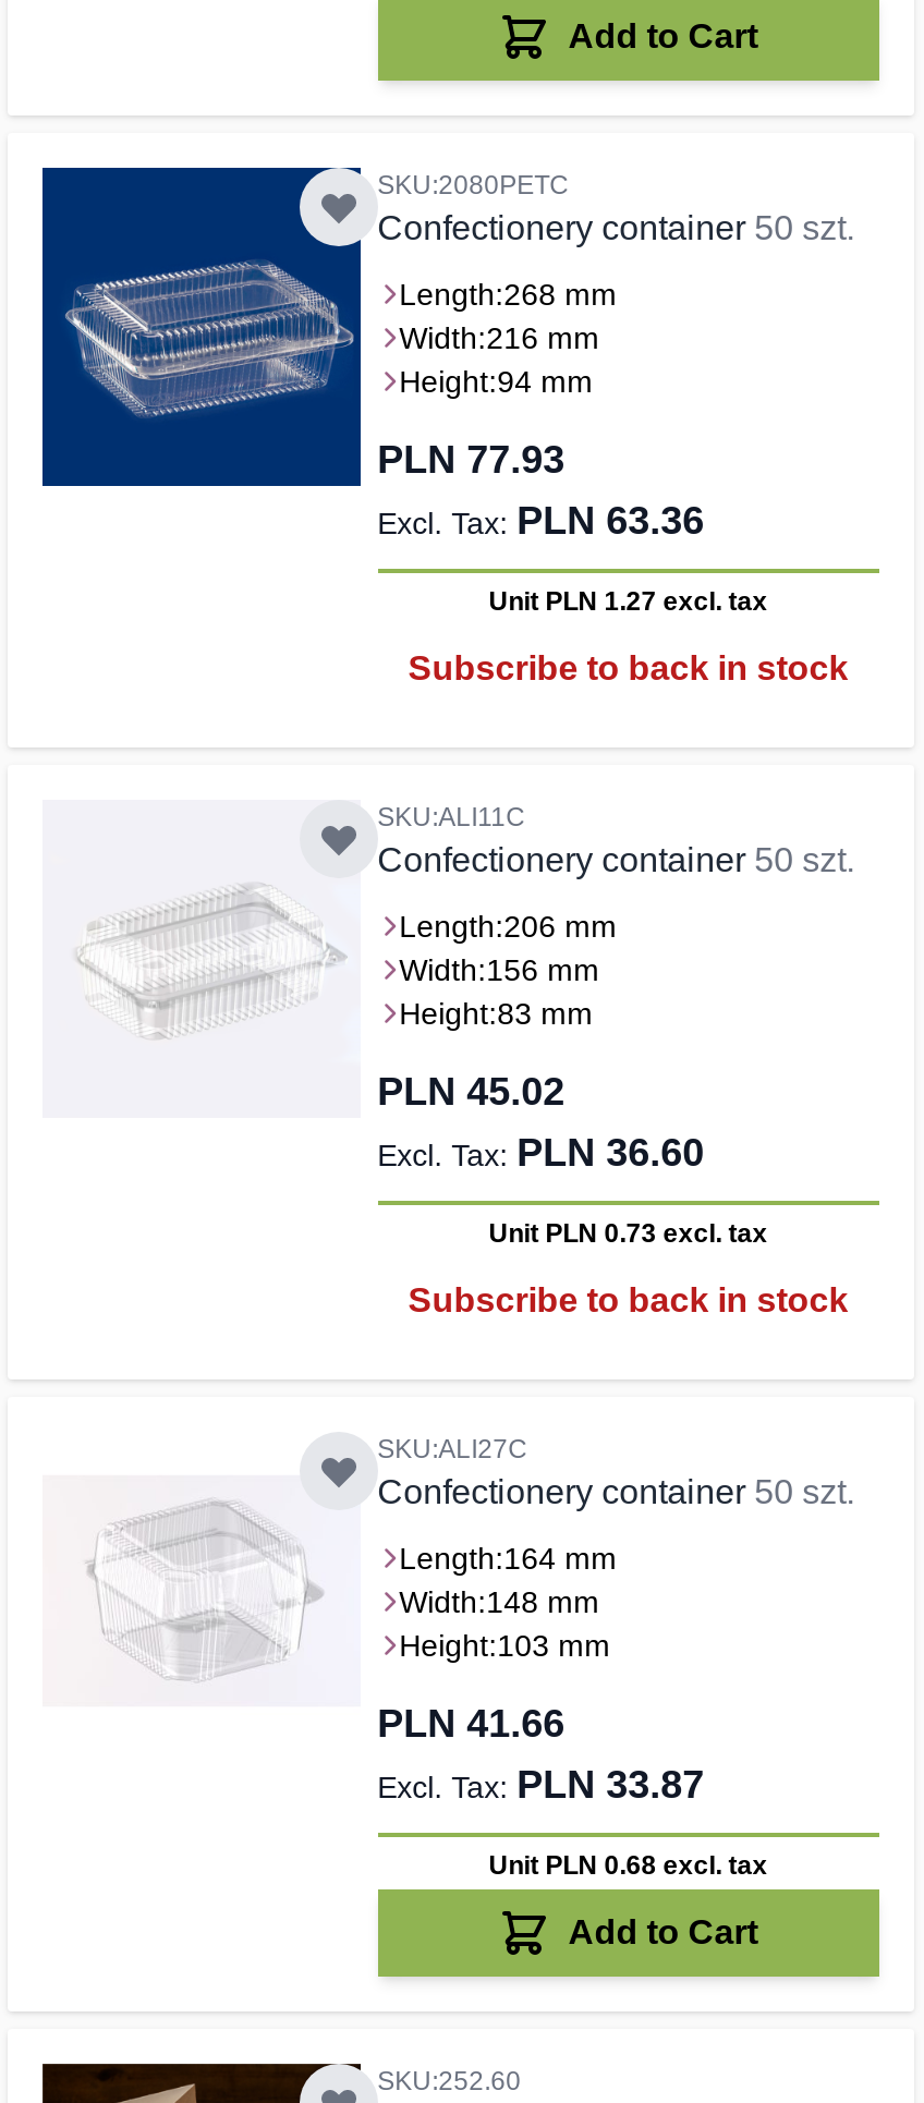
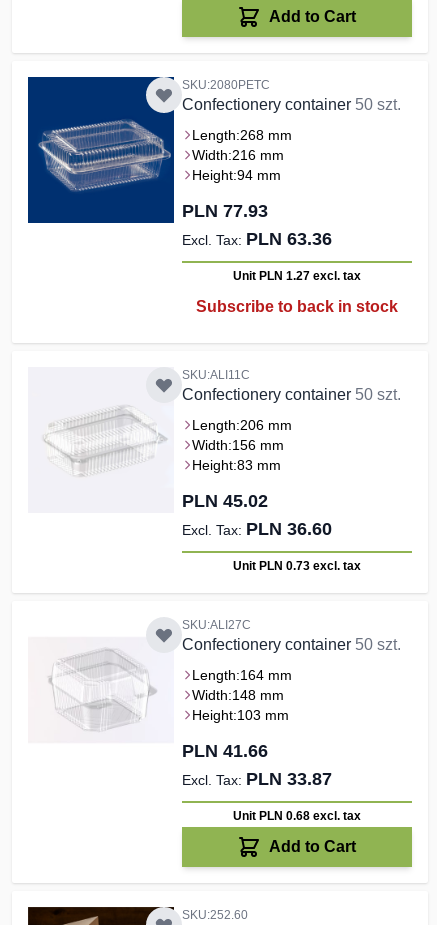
- Subscribe to back in stock
